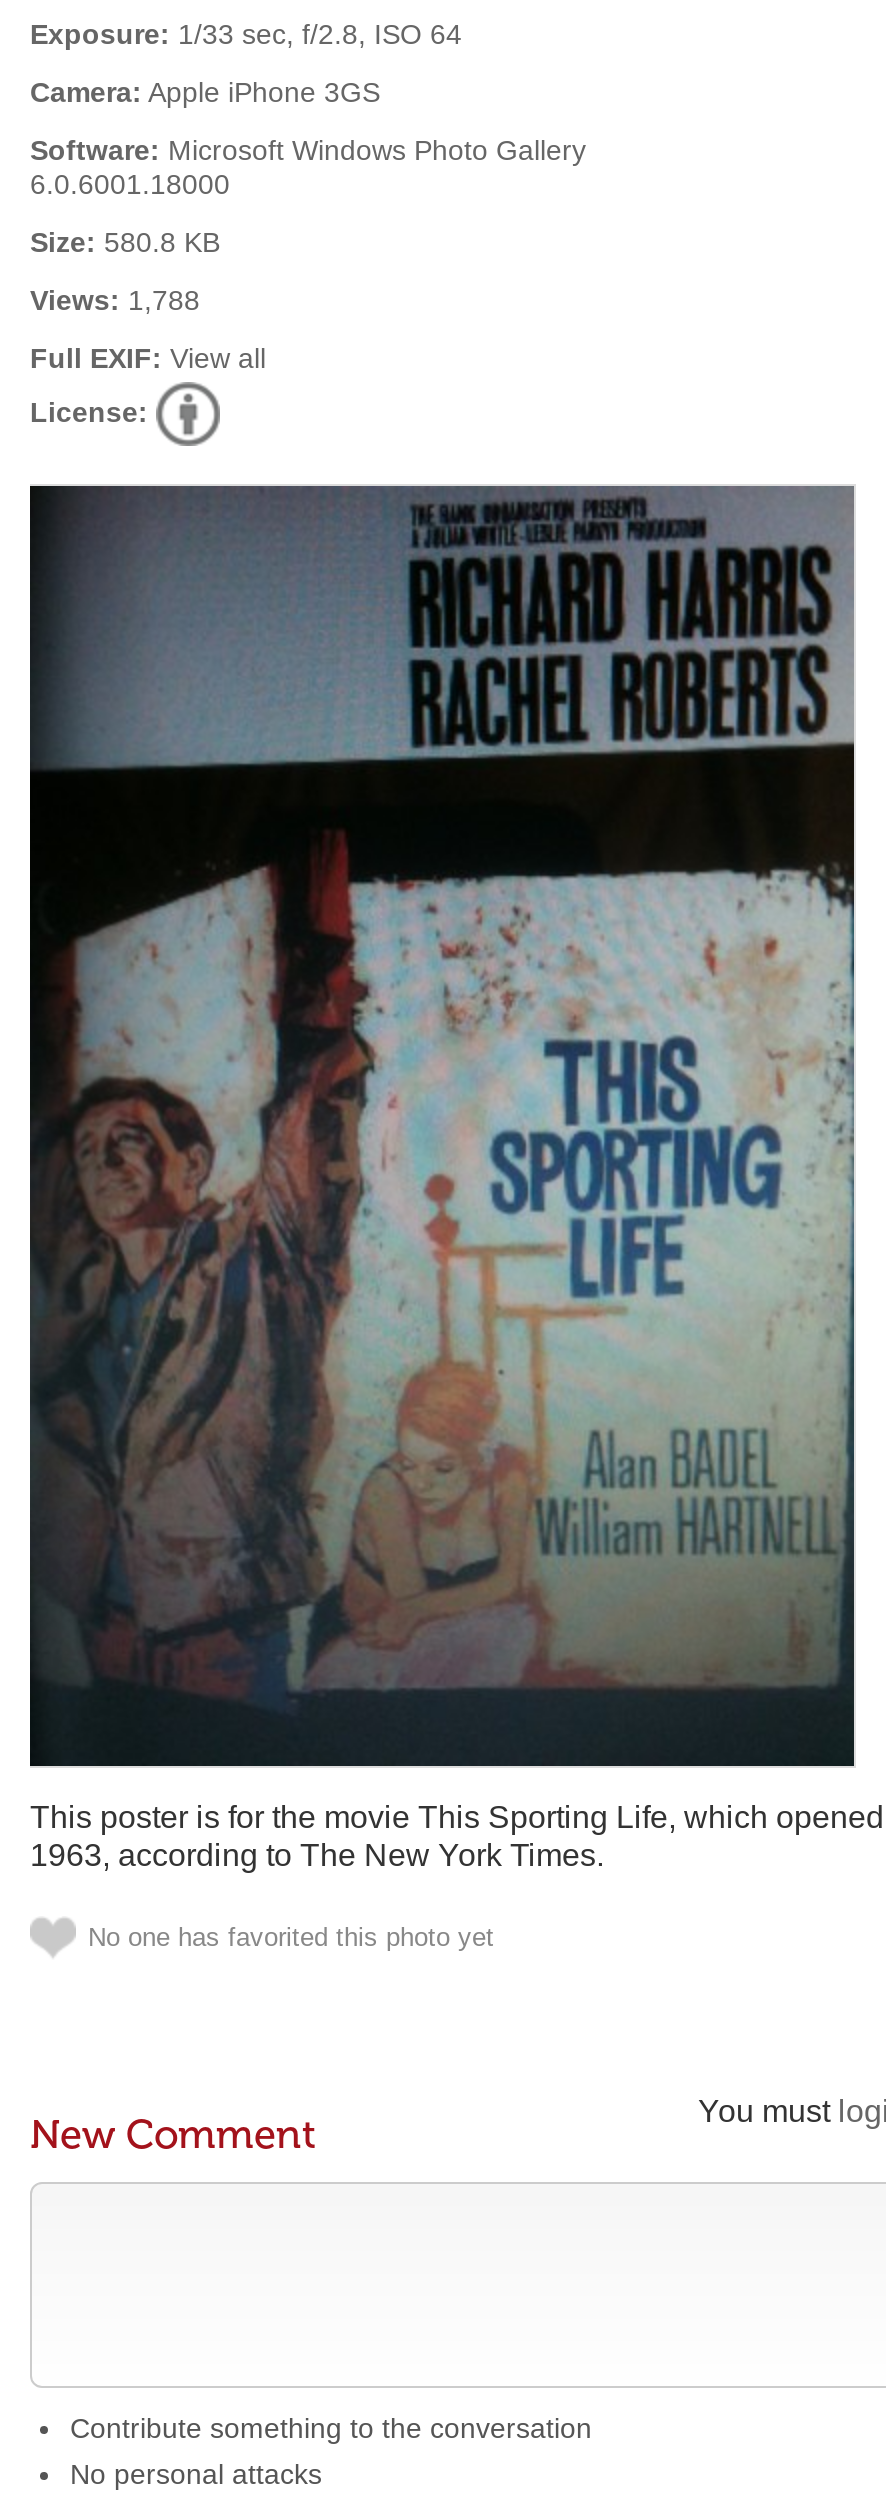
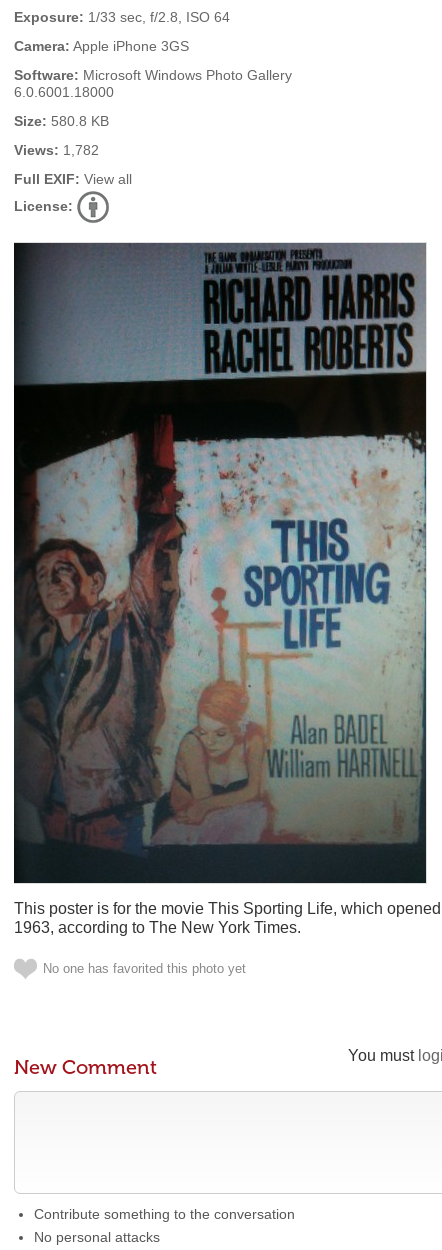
- Views: 1,788
+ Views: 1,782
